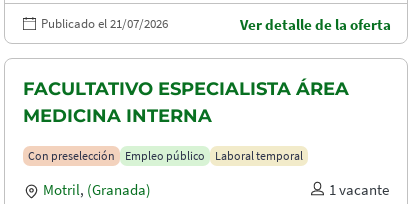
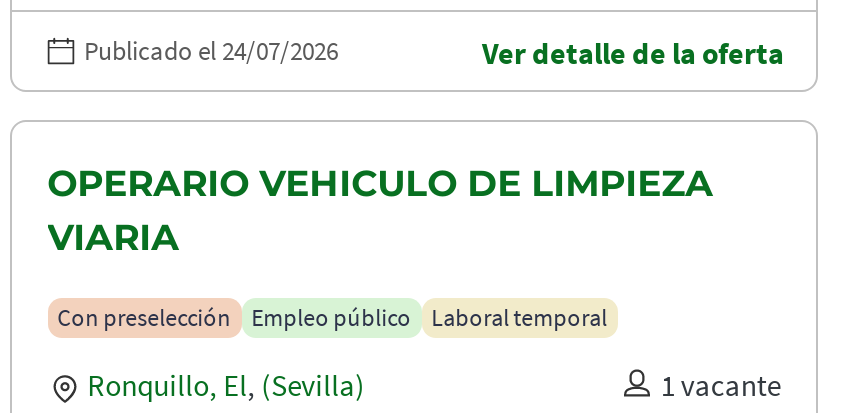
- Publicado el 21/07/2026
+ Publicado el 24/07/2026

- FACULTATIVO ESPECIALISTA ÁREA
- MEDICINA INTERNA
+ OPERARIO VEHICULO DE LIMPIEZA
+ VIARIA

- Motril, (Granada)
+ Ronquillo, El, (Sevilla)
